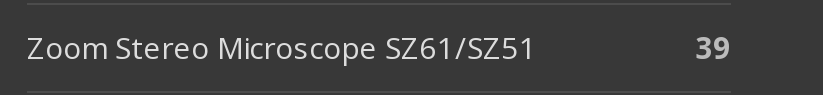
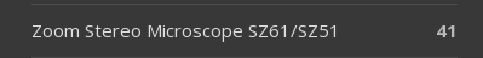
- 39
+ 41
